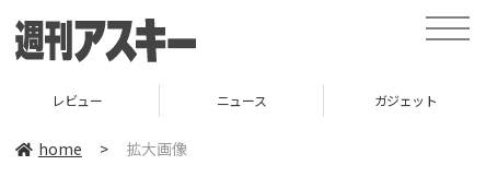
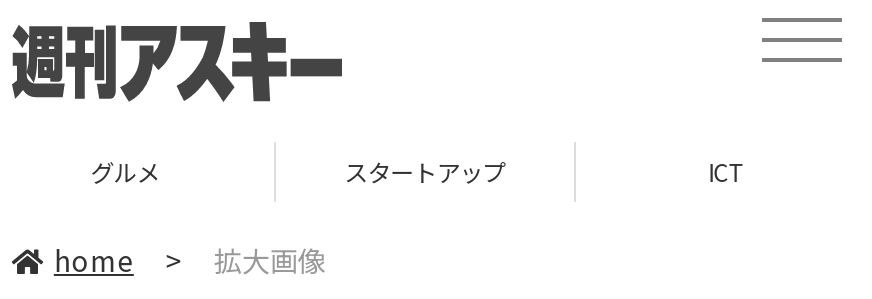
- レビュー
- ニュース
- ガジェット
+ グルメ
+ スタートアップ
+ ICT
